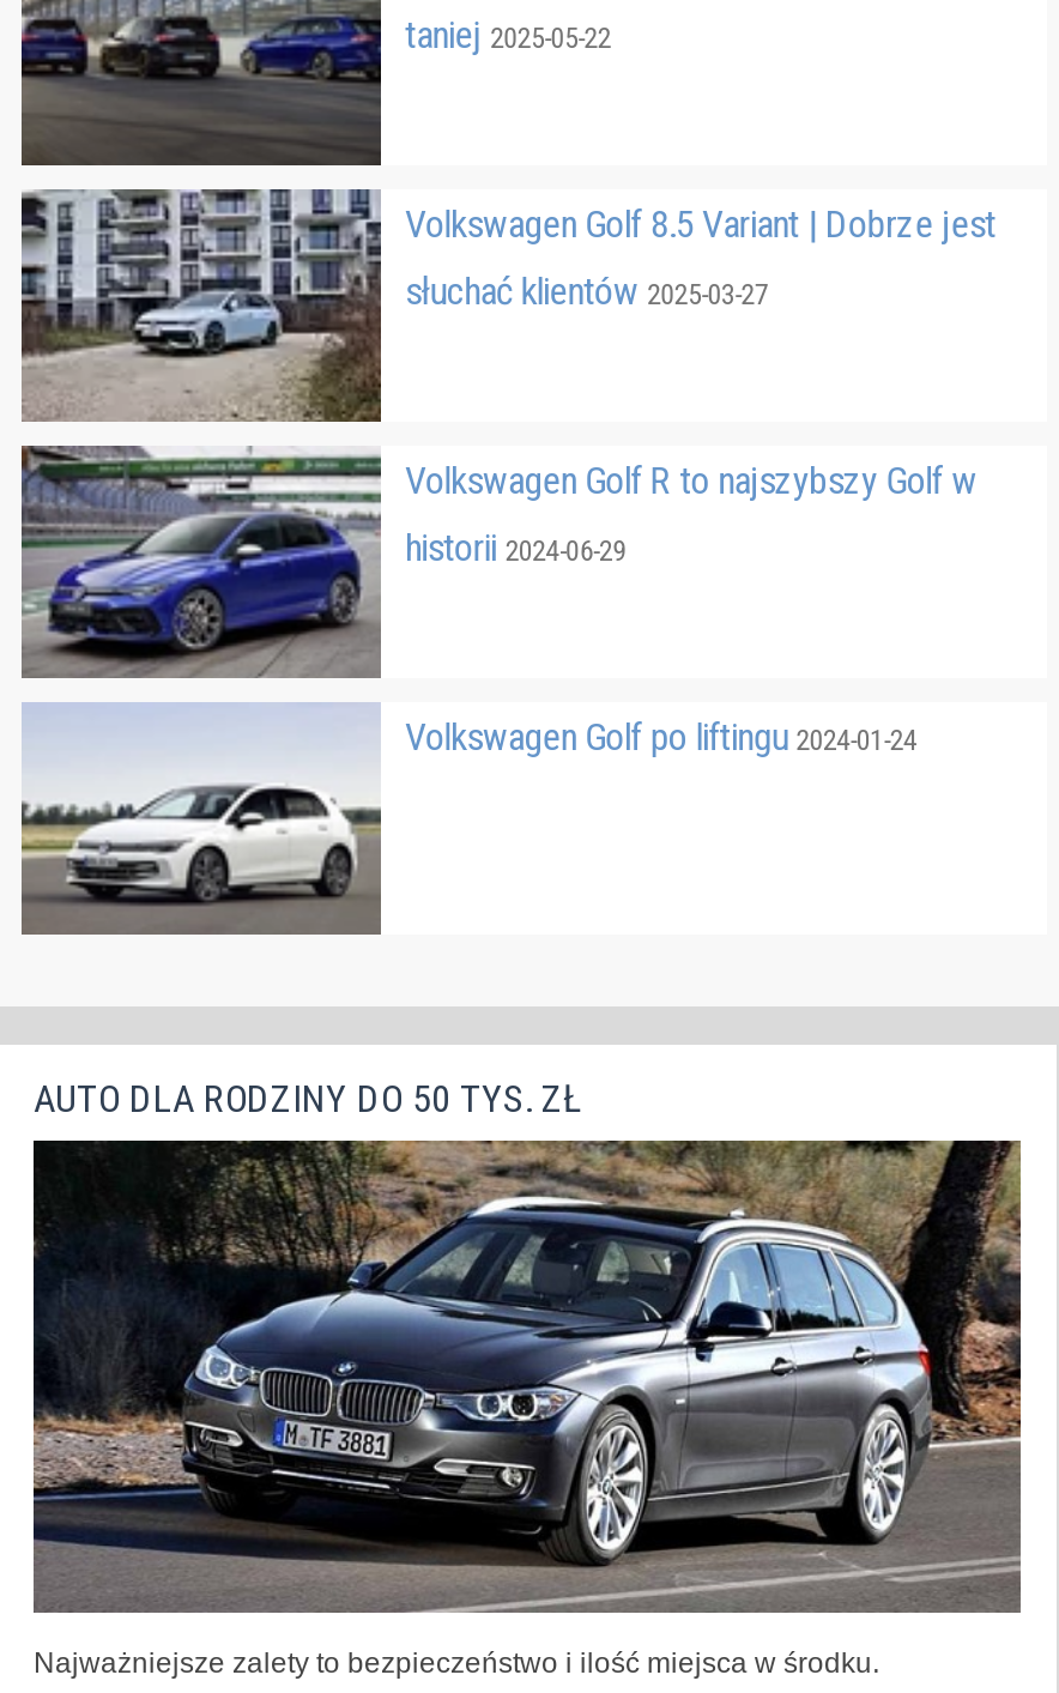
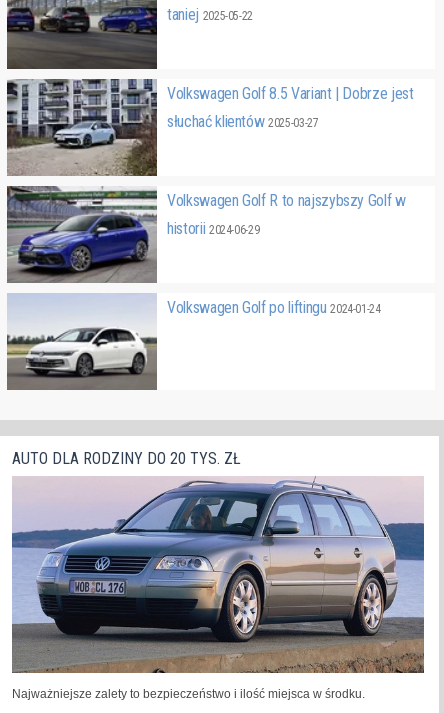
- AUTO DLA RODZINY DO 50 TYS. ZŁ
+ AUTO DLA RODZINY DO 20 TYS. ZŁ

- [image]
+ [image]
